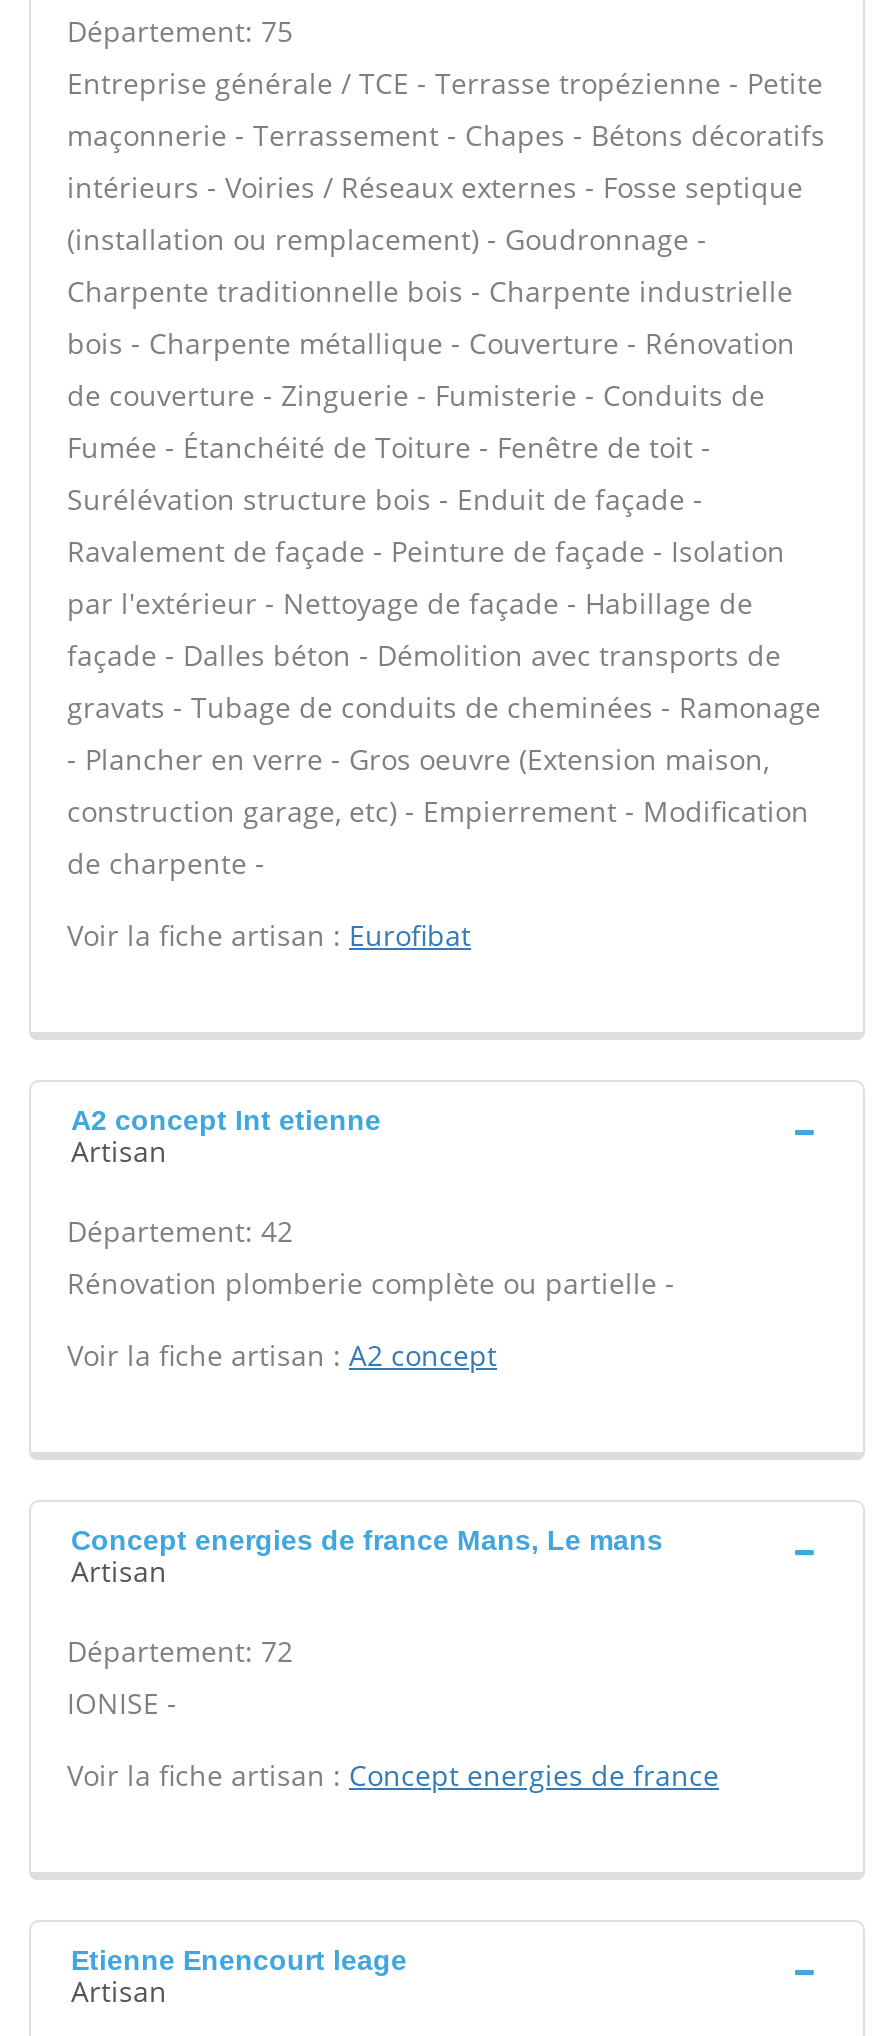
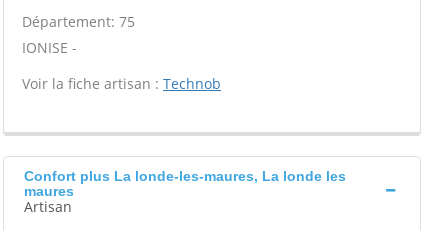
- Entreprise générale / TCE - Terrasse tropézienne - Petite
- maçonnerie - Terrassement - Chapes - Bétons décoratifs
- intérieurs - Voiries / Réseaux externes - Fosse septique
- (installation ou remplacement) - Goudronnage -
- Charpente traditionnelle bois - Charpente industrielle
- bois - Charpente métallique - Couverture - Rénovation
- de couverture - Zinguerie - Fumisterie - Conduits de
- Fumée - Étanchéité de Toiture - Fenêtre de toit -
- Surélévation structure bois - Enduit de façade -
- Ravalement de façade - Peinture de façade - Isolation
- par l'extérieur - Nettoyage de façade - Habillage de
- façade - Dalles béton - Démolition avec transports de
- gravats - Tubage de conduits de cheminées - Ramonage
- - Plancher en verre - Gros oeuvre (Extension maison,
- construction garage, etc) - Empierrement - Modification
- de charpente -
- Voir la fiche artisan : Eurofibat

- A2 concept Int etienne
- Artisan
- Département: 42
- Rénovation plomberie complète ou partielle -
- Voir la fiche artisan : A2 concept

- Concept energies de france Mans, Le mans
- Artisan
- Département: 72

- Voir la fiche artisan : Concept energies de france
+ Voir la fiche artisan : Technob

- Etienne Enencourt leage
+ Confort plus La londe-les-maures, La londe les
+ maures
